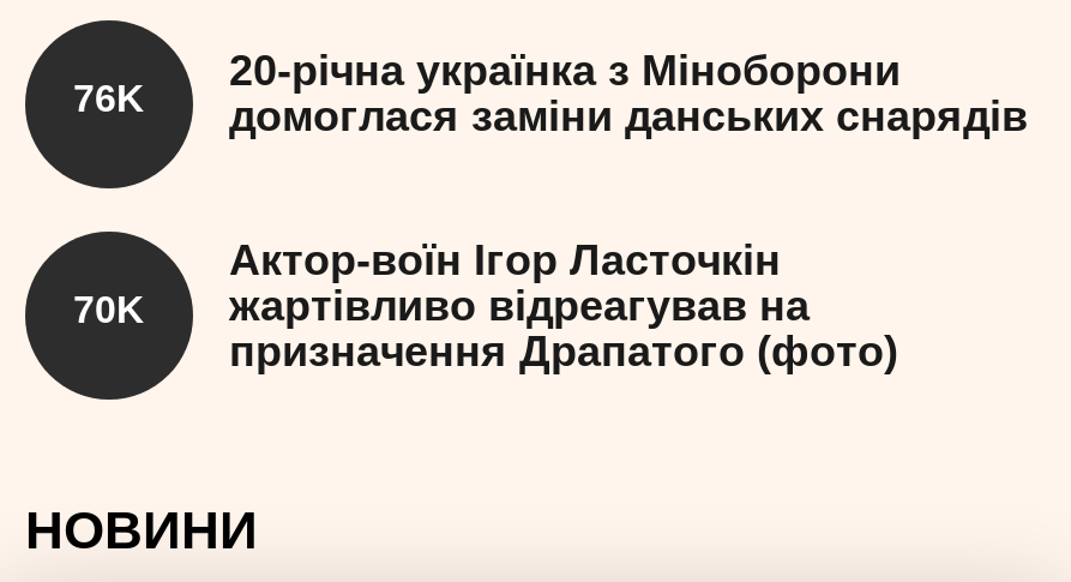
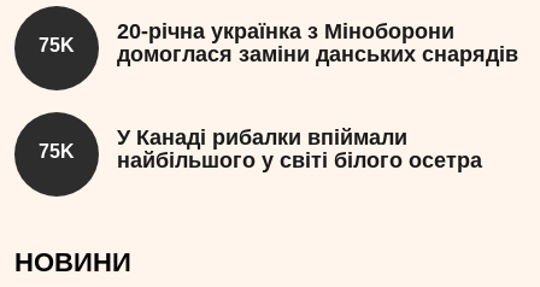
- 76K
+ 75K

- Актор-воїн Ігор Ласточкін
- жартівливо відреагував на
- призначення Драпатого (фото)
+ У Канаді рибалки впіймали
+ найбільшого у світі білого осетра

- 70K
+ 75K
